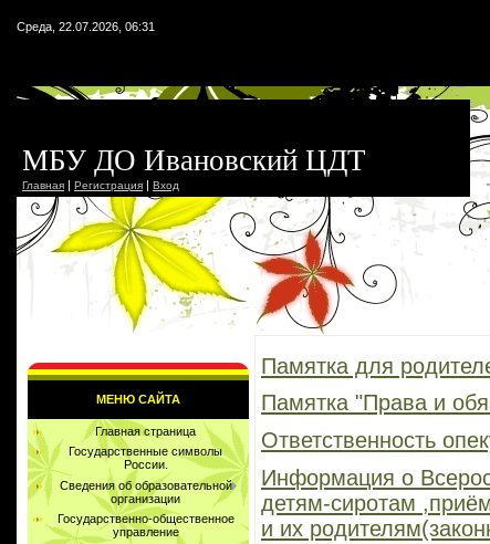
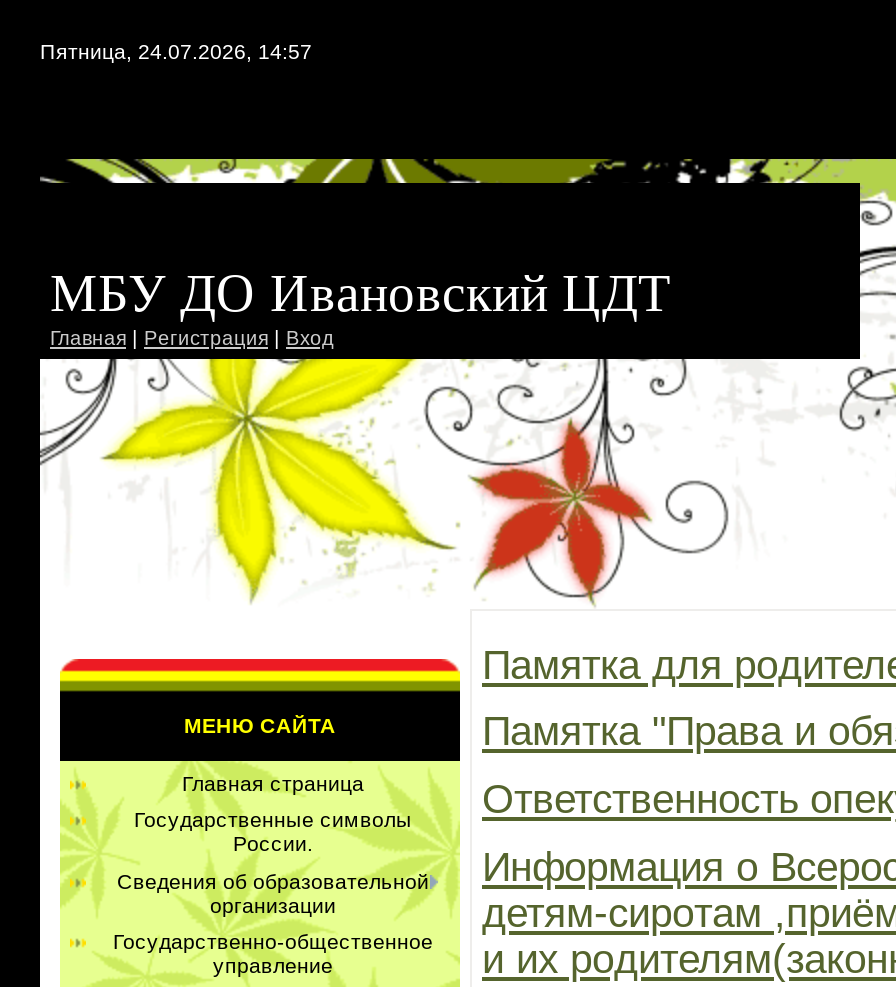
- Среда, 22.07.2026, 06:31
+ Пятница, 24.07.2026, 14:57
